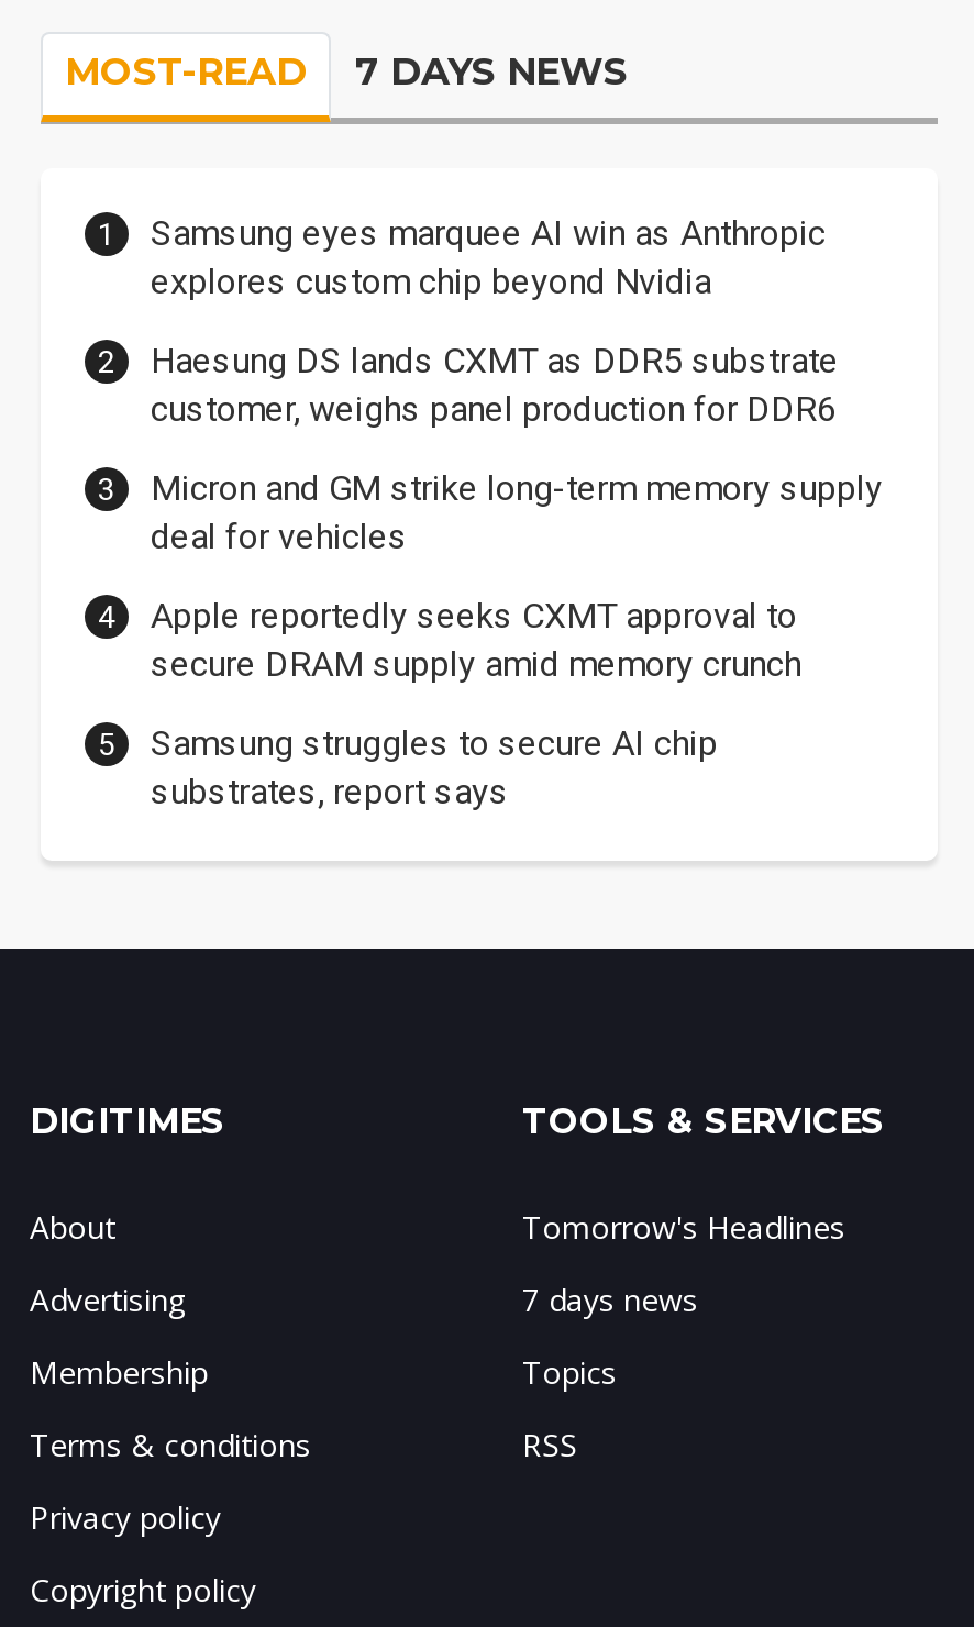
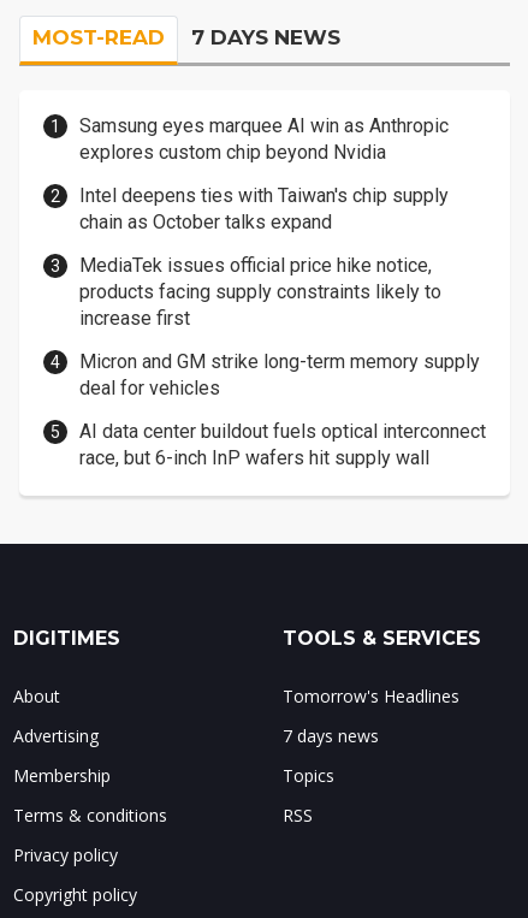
- Haesung DS lands CXMT as DDR5 substrate
- customer, weighs panel production for DDR6
+ Intel deepens ties with Taiwan's chip supply
+ chain as October talks expand
+ MediaTek issues official price hike notice,
+ products facing supply constraints likely to
+ increase first

moved down: Micron and GM strike long-term memory supply | deal for vehicles

- Apple reportedly seeks CXMT approval to
- secure DRAM supply amid memory crunch
- Samsung struggles to secure AI chip
- substrates, report says
+ AI data center buildout fuels optical interconnect
+ race, but 6-inch InP wafers hit supply wall
